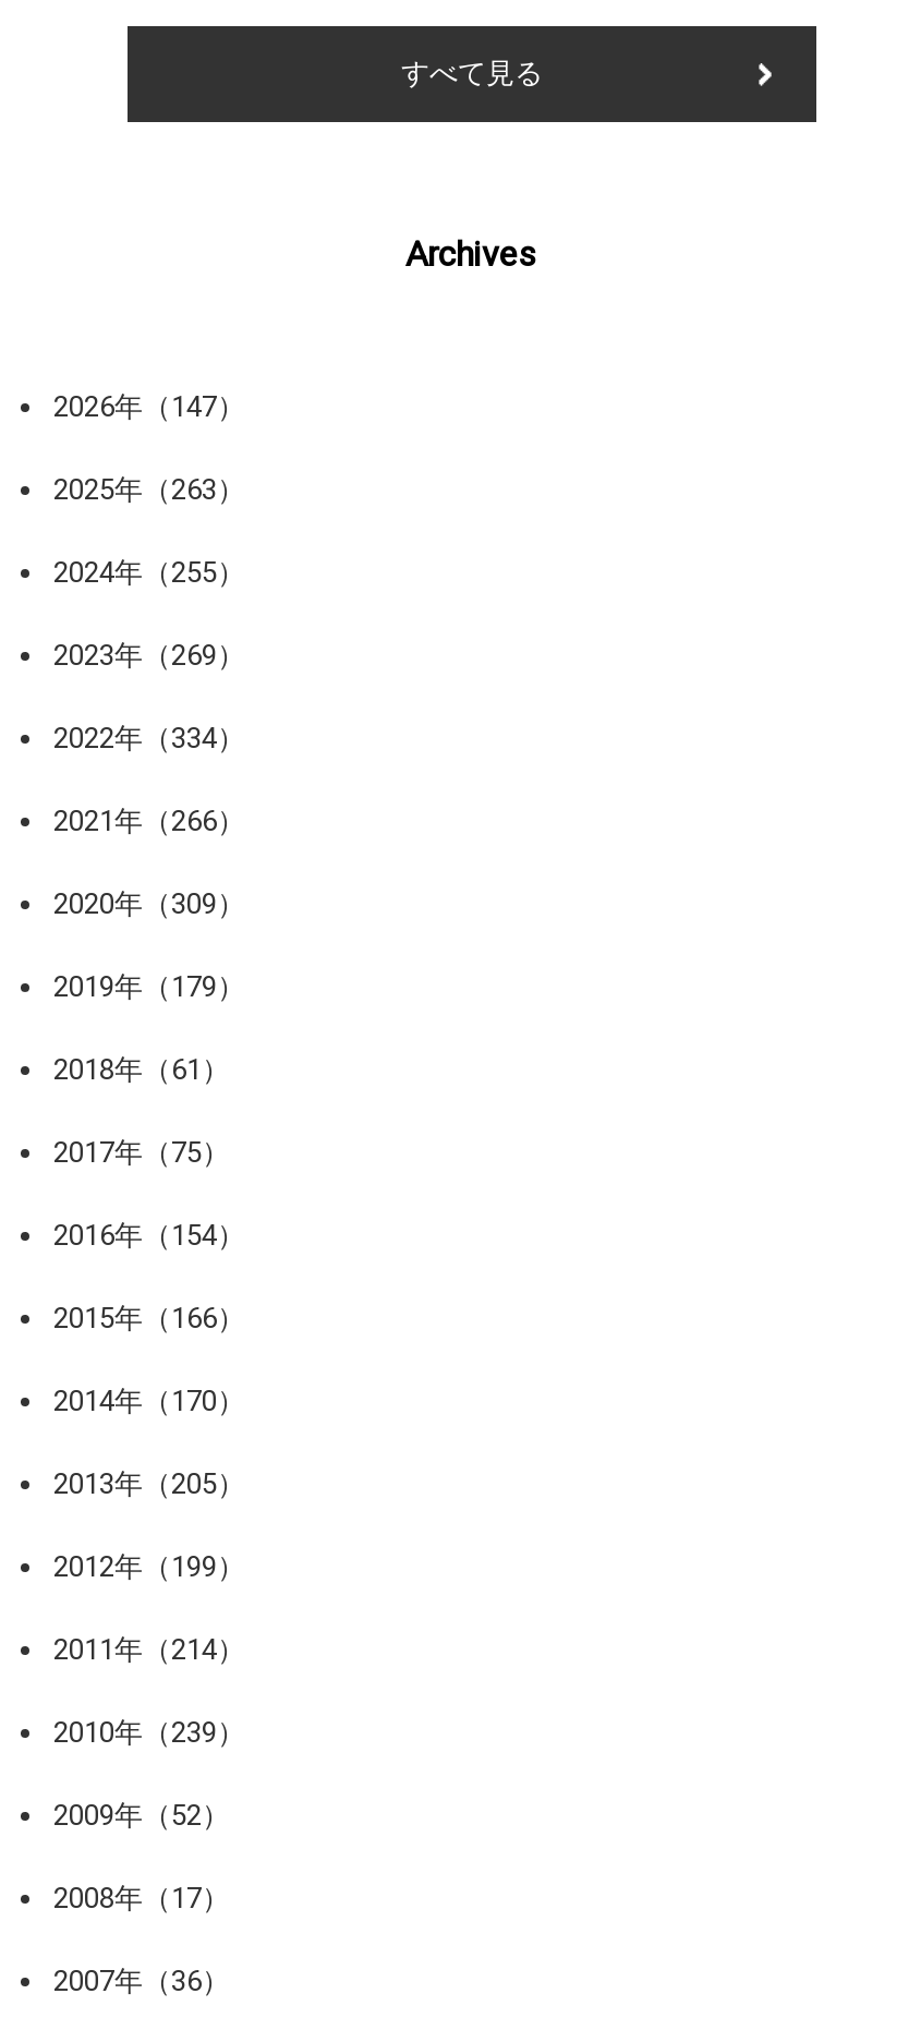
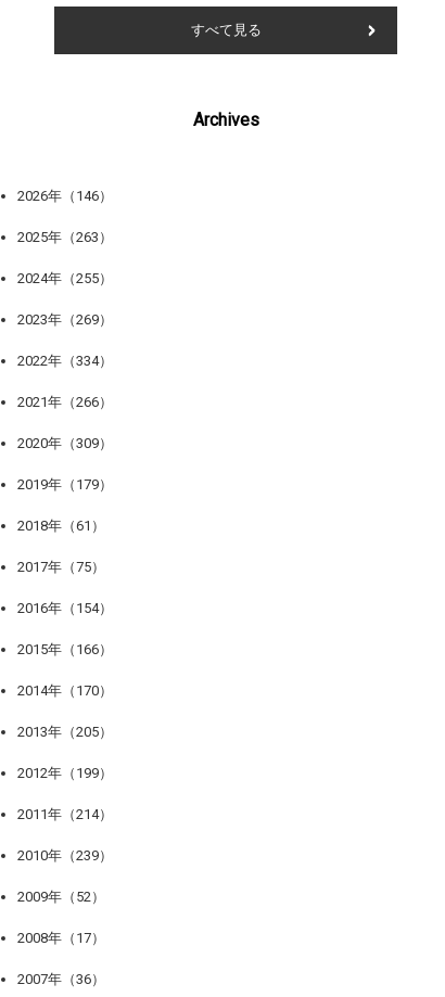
- 2026年（147）
+ 2026年（146）
